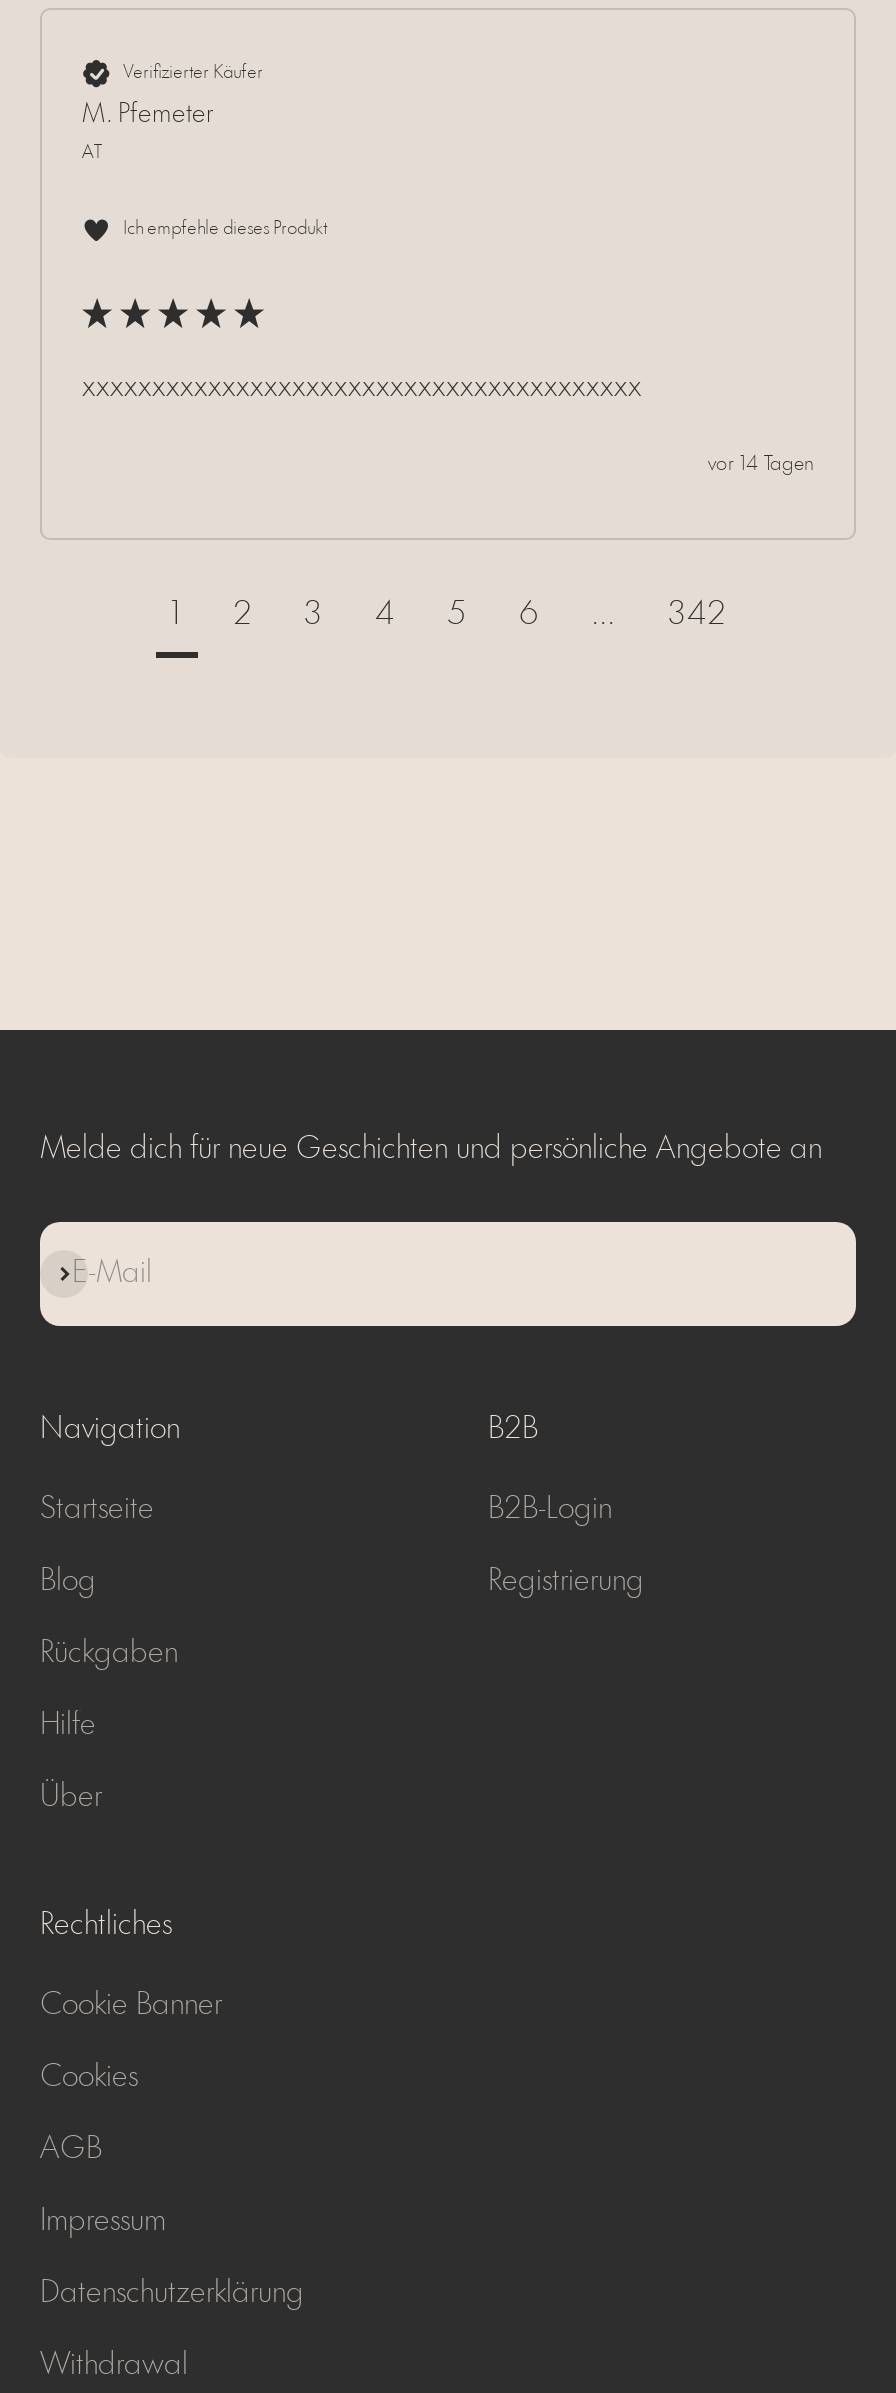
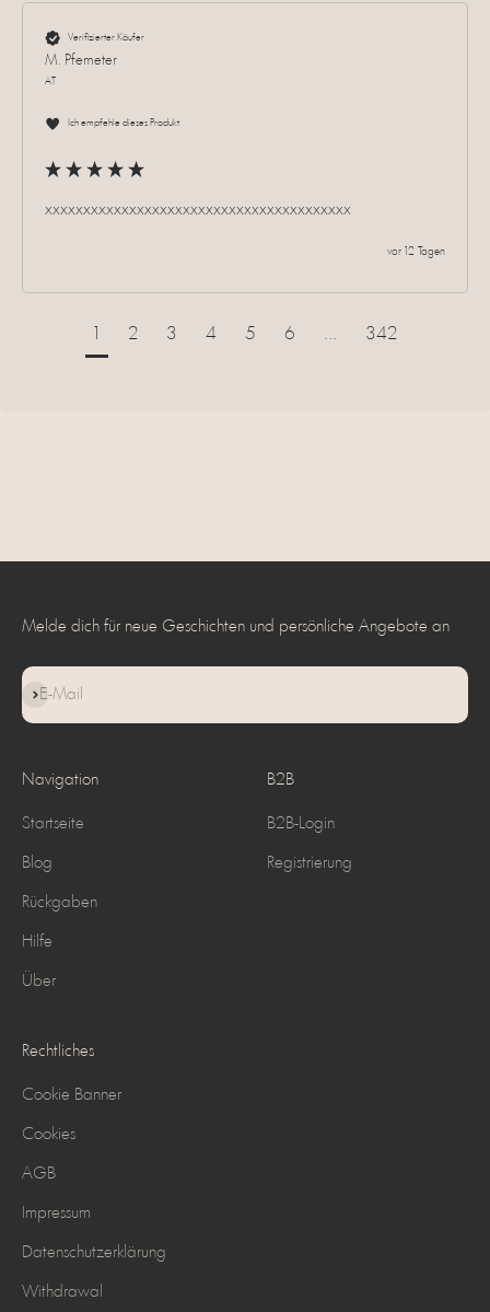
- vor 14 Tagen
+ vor 12 Tagen
